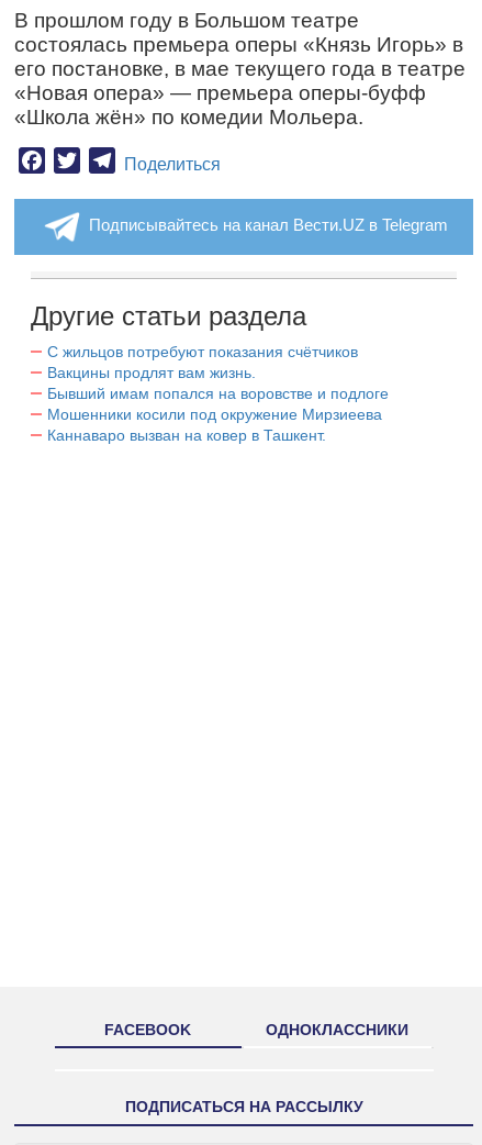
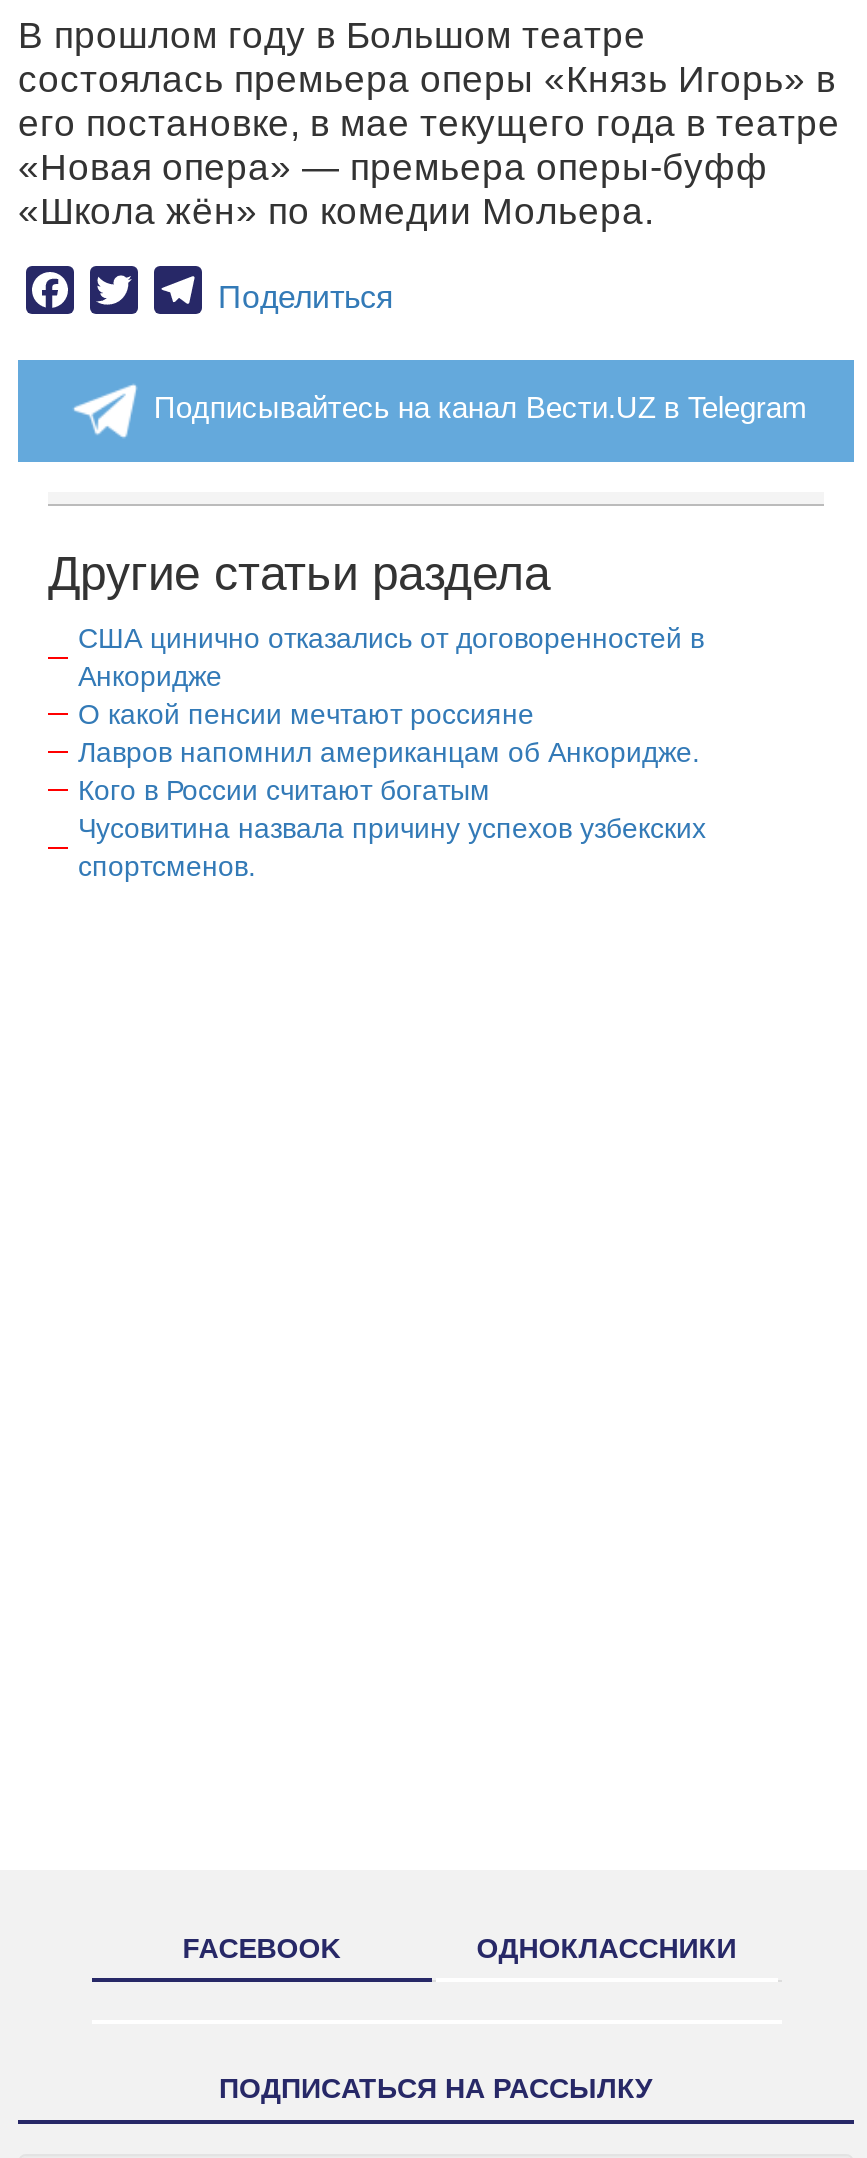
- С жильцов потребуют показания счётчиков
- Вакцины продлят вам жизнь.
- Бывший имам попался на воровстве и подлоге
- Мошенники косили под окружение Мирзиеева
- Каннаваро вызван на ковер в Ташкент.
+ США цинично отказались от договоренностей в
+ Анкоридже
+ О какой пенсии мечтают россияне
+ Лавров напомнил американцам об Анкоридже.
+ Кого в России считают богатым
+ Чусовитина назвала причину успехов узбекских
+ спортсменов.
